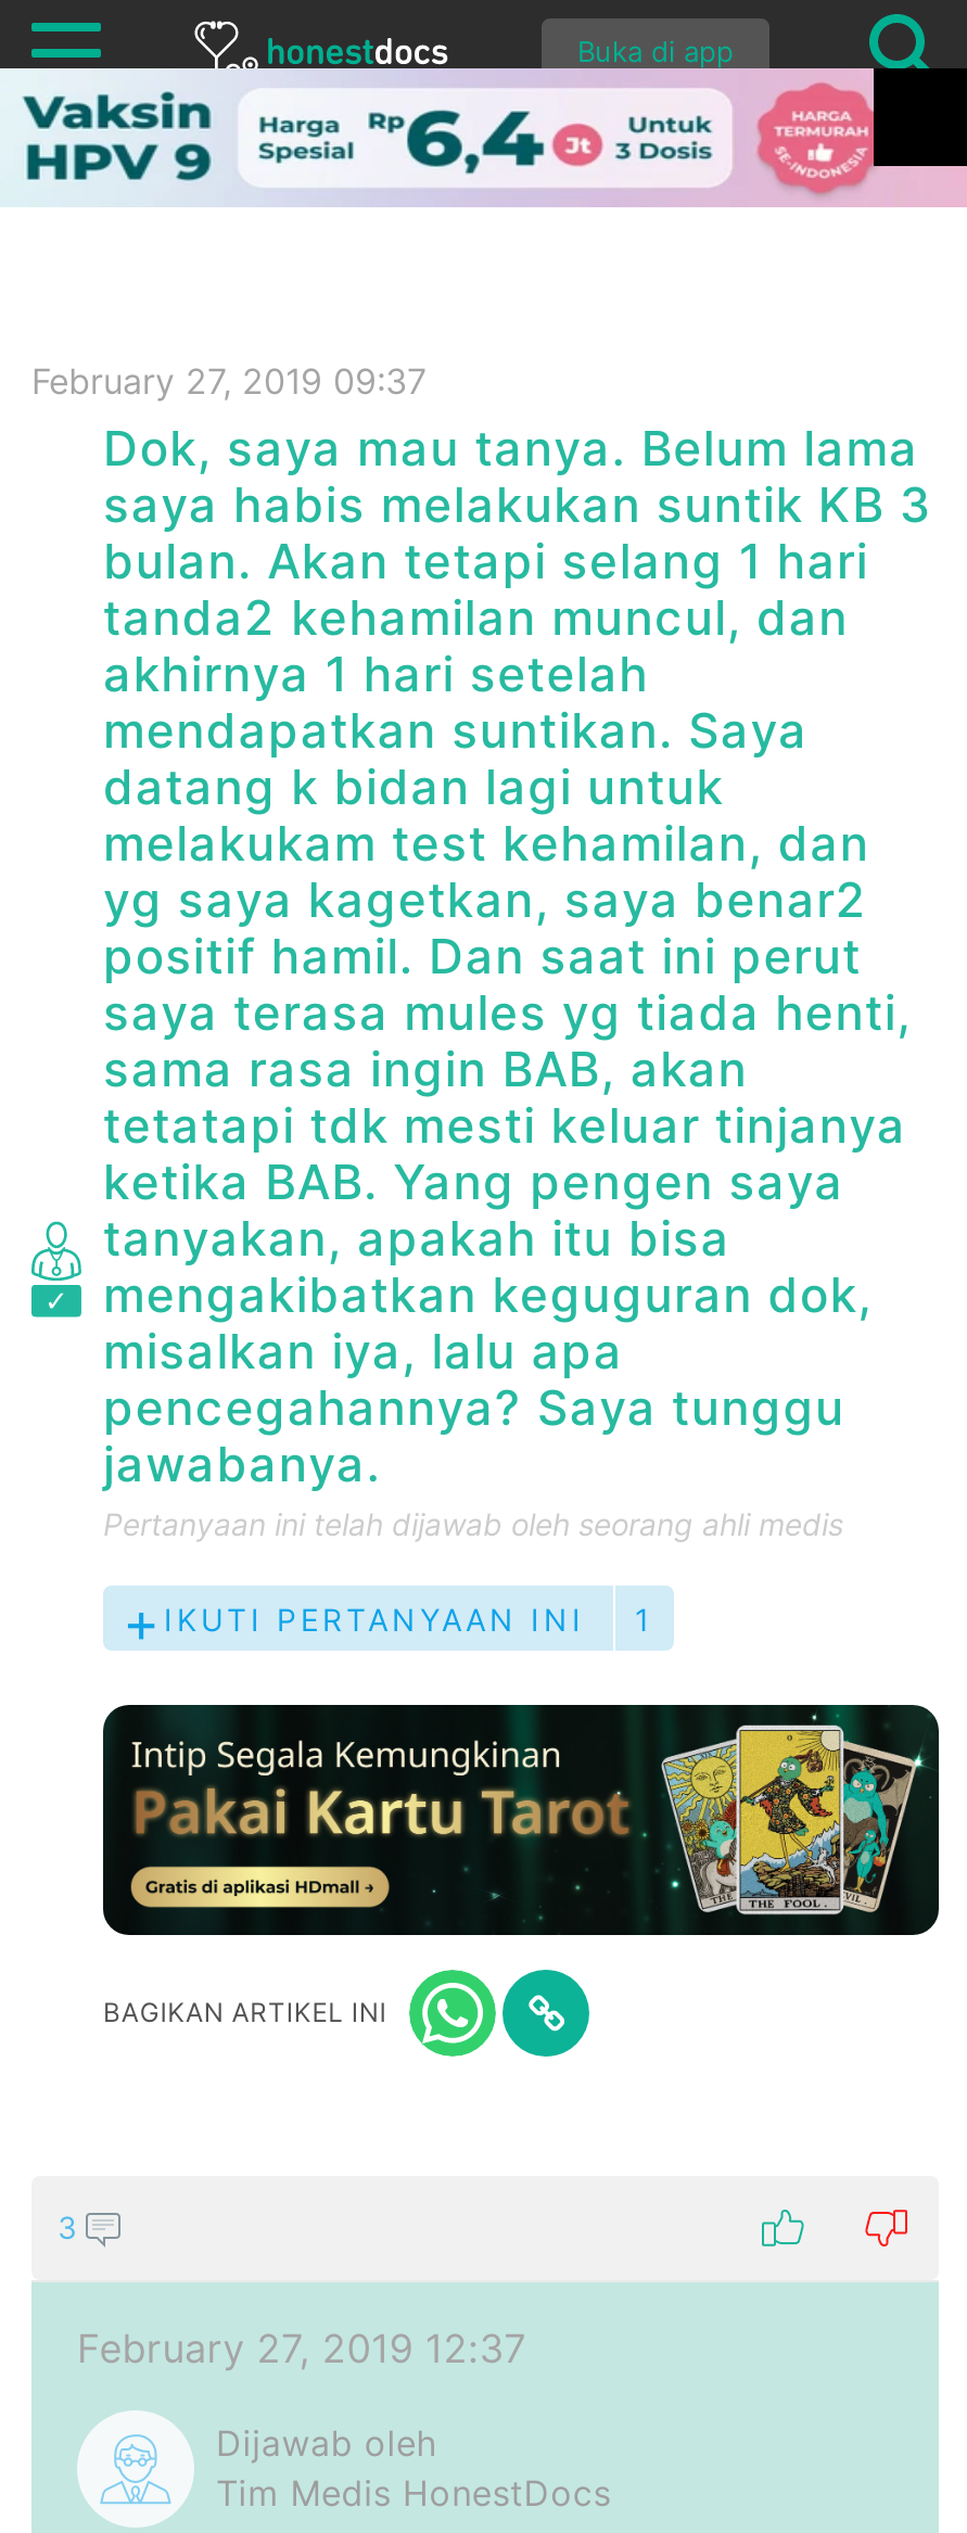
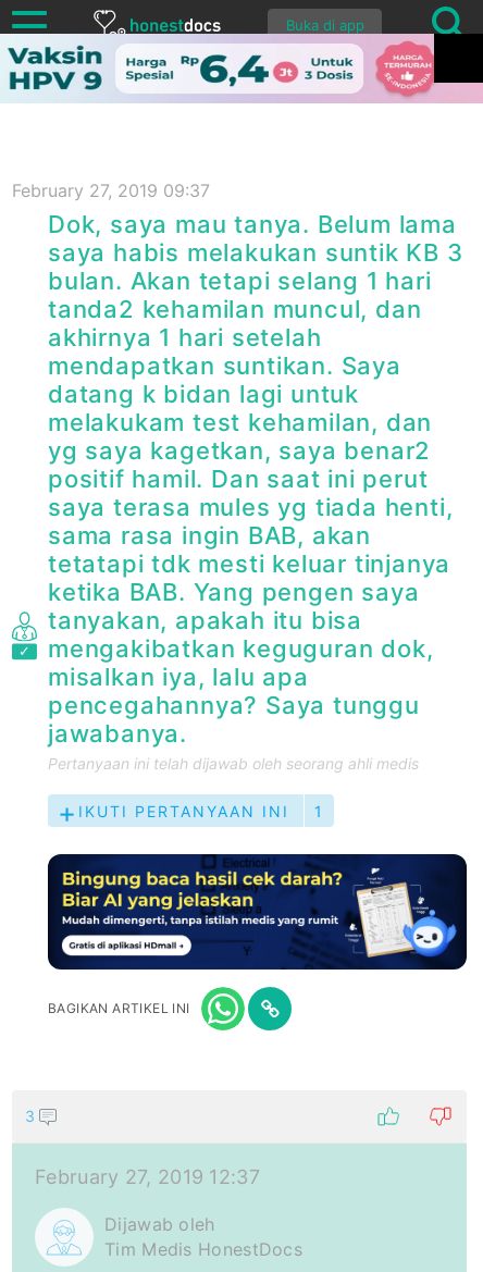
- [image]
+ [image]
